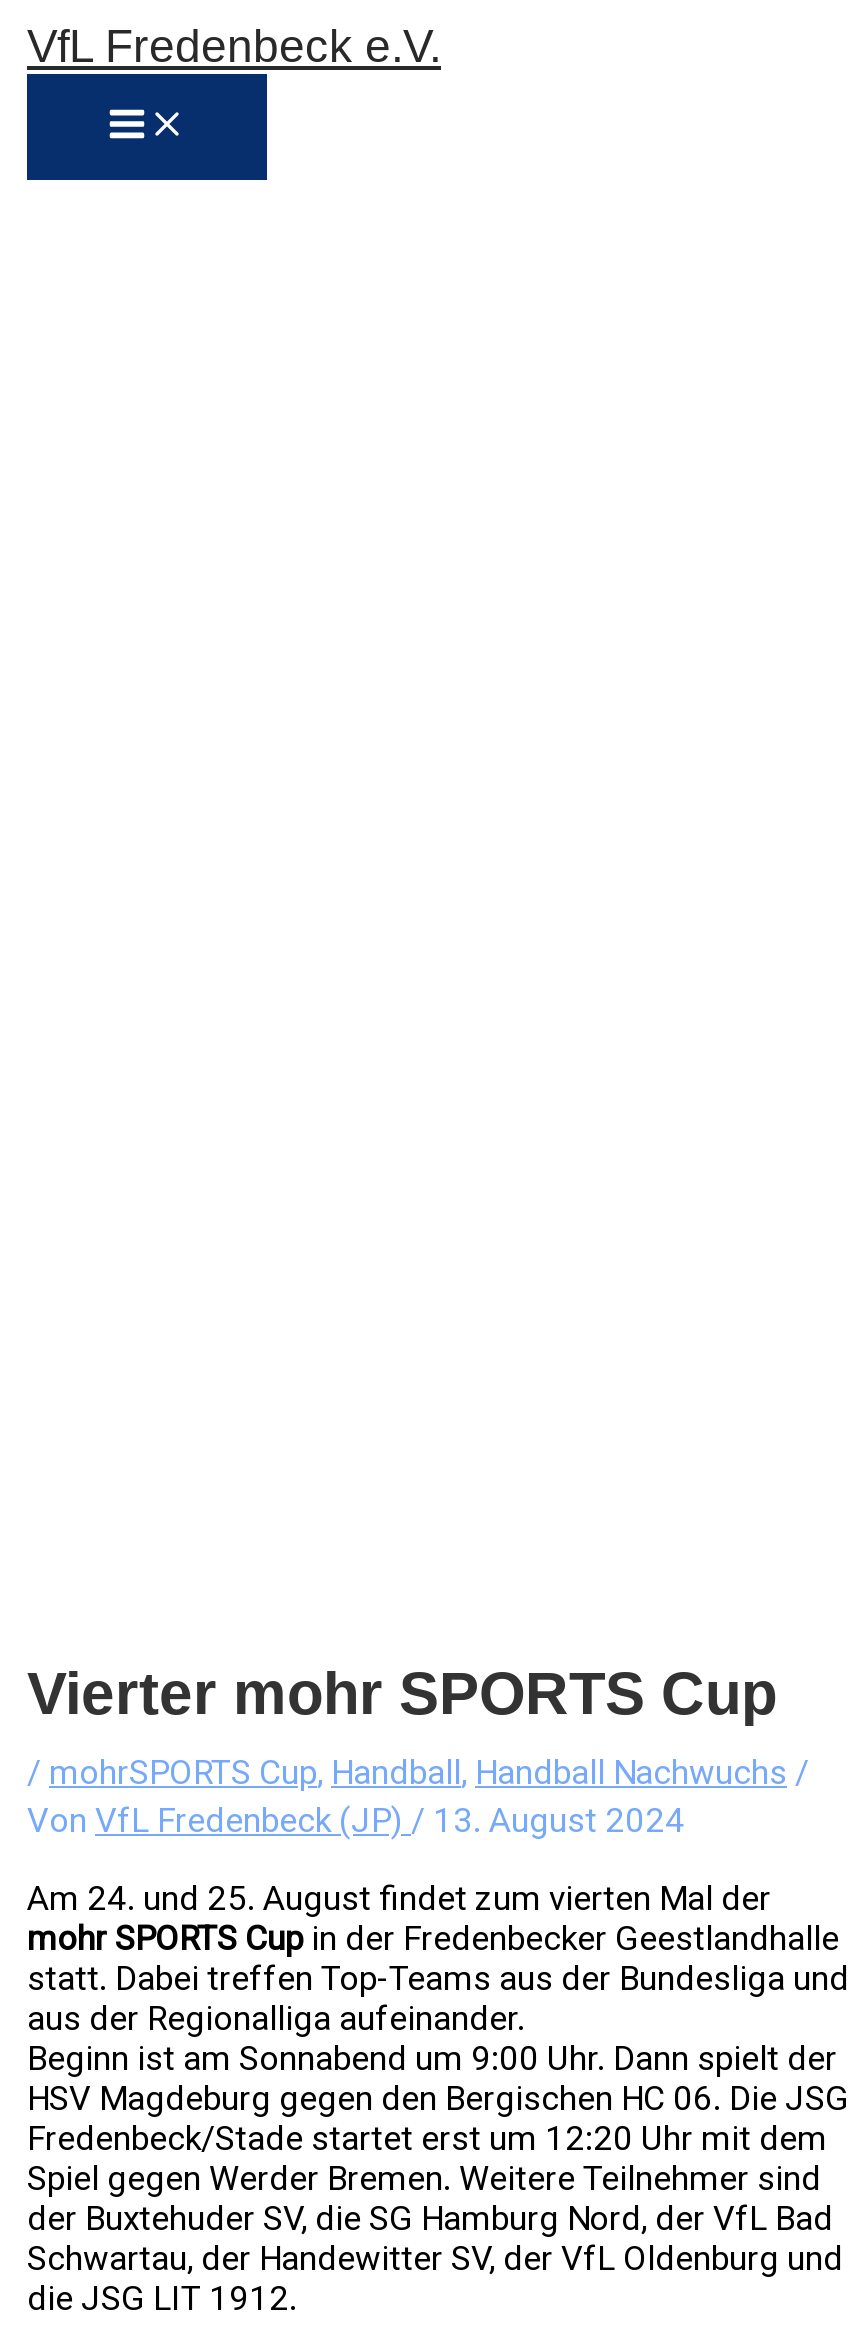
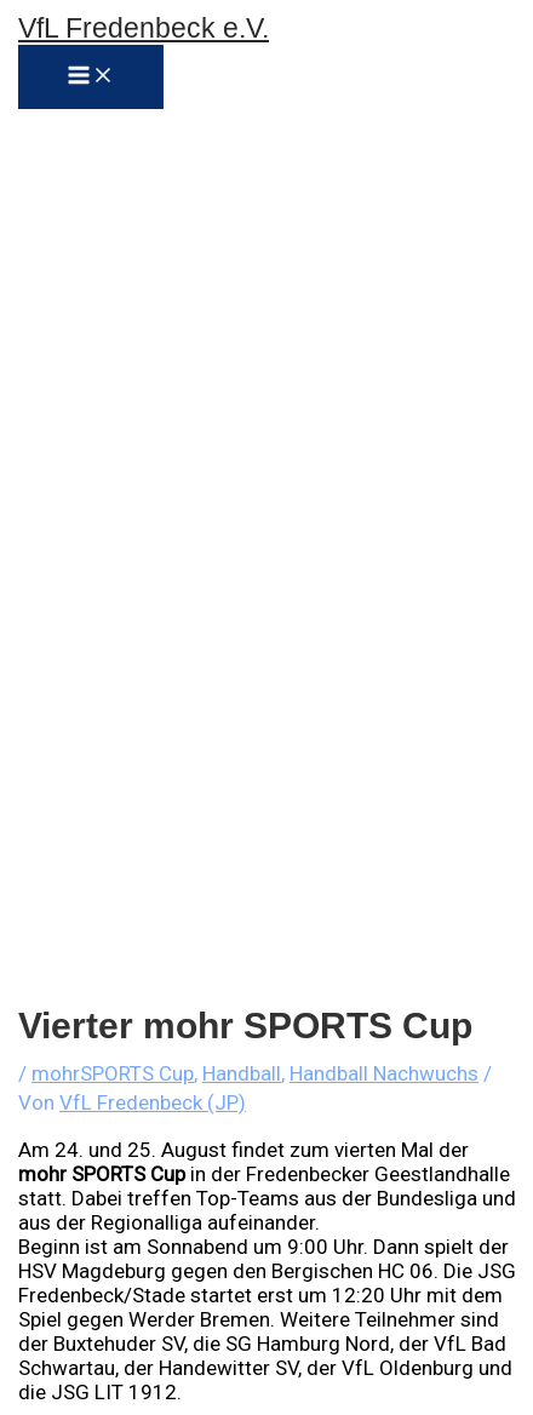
- Von VfL Fredenbeck (JP) / 13. August 2024
+ Von VfL Fredenbeck (JP)
